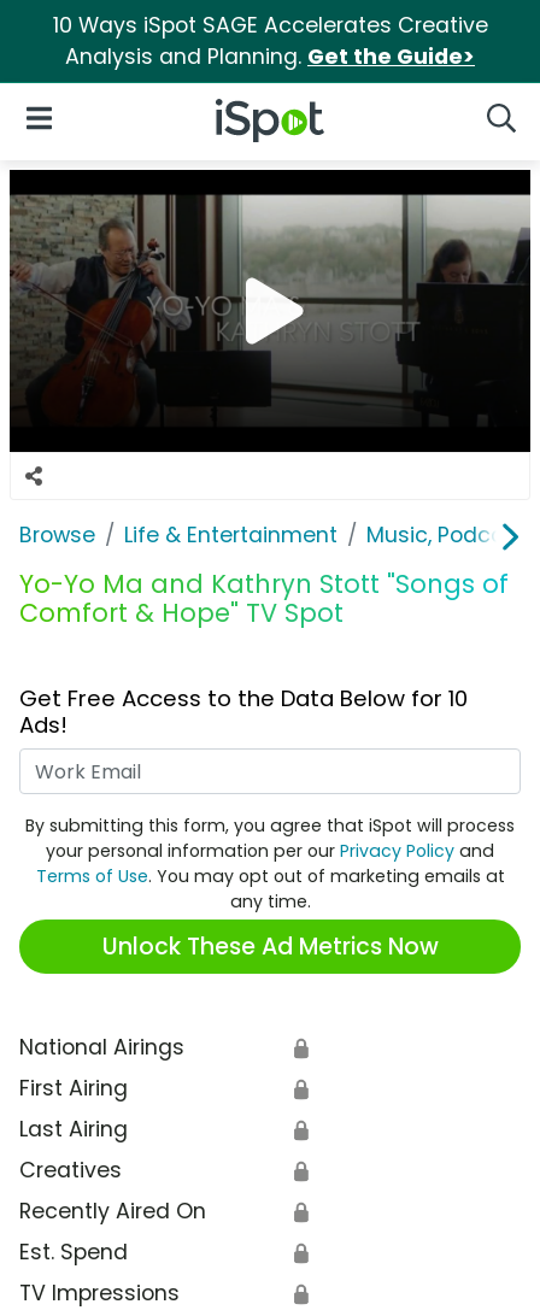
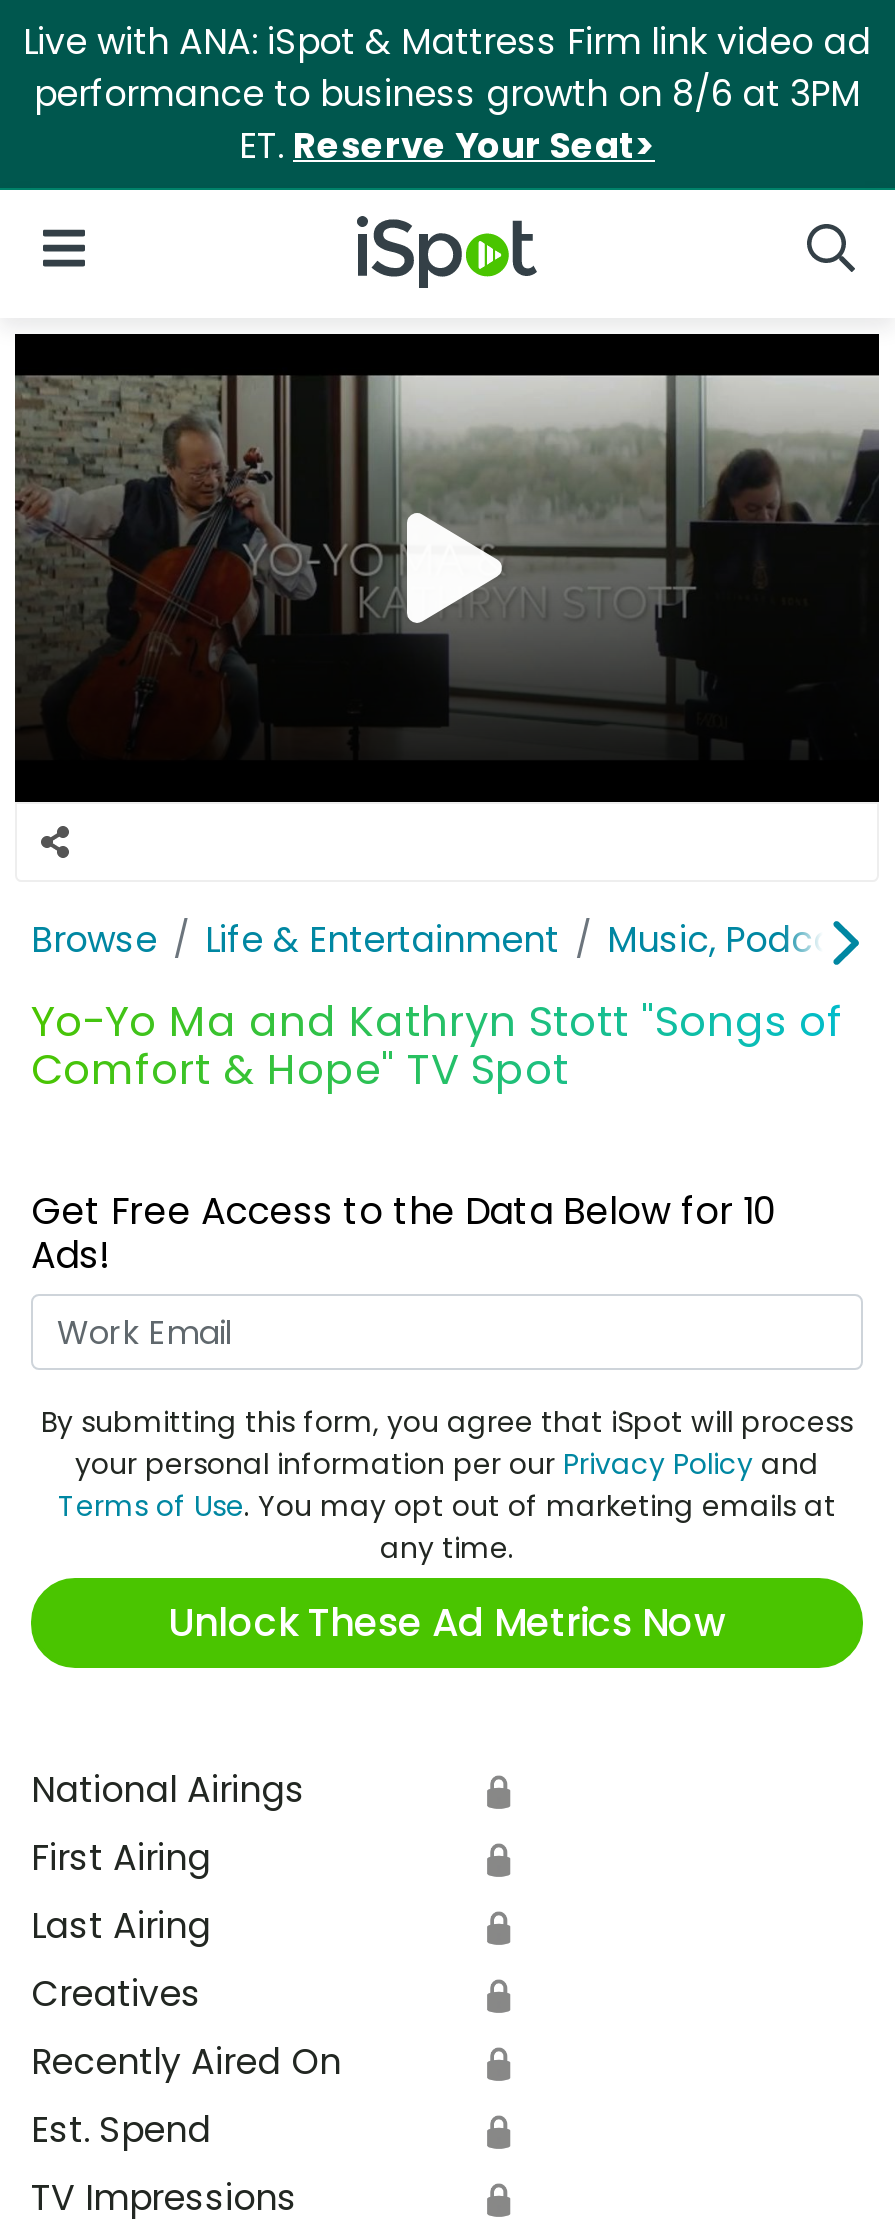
- 10 Ways iSpot SAGE Accelerates Creative
- Analysis and Planning. Get the Guide>
+ Live with ANA: iSpot & Mattress Firm link video ad
+ performance to business growth on 8/6 at 3PM
+ ET. Reserve Your Seat>
